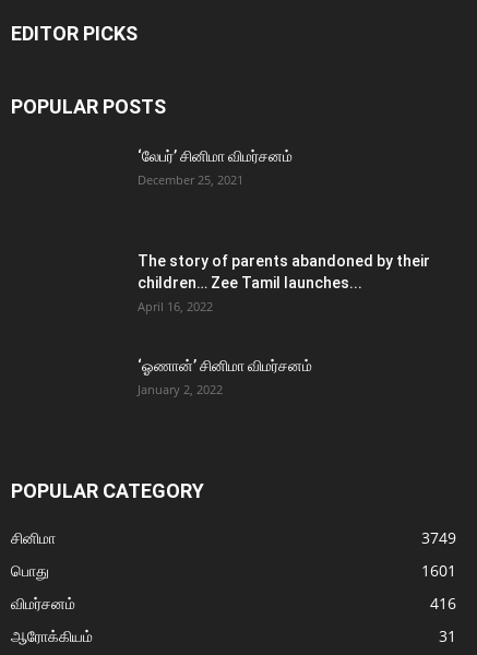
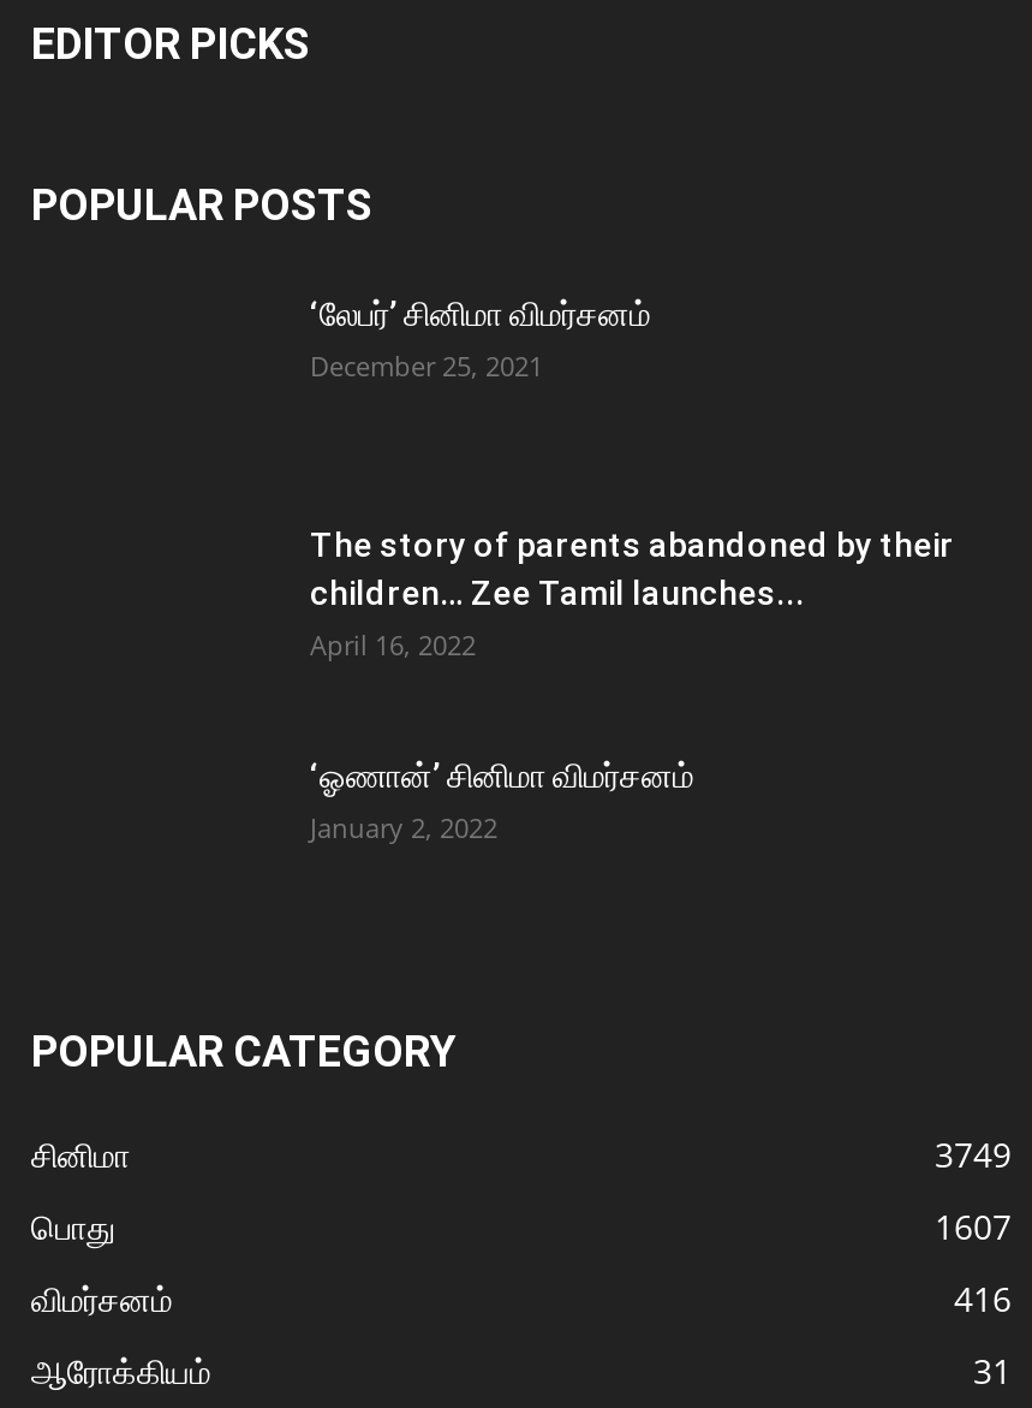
- 1601
+ 1607
